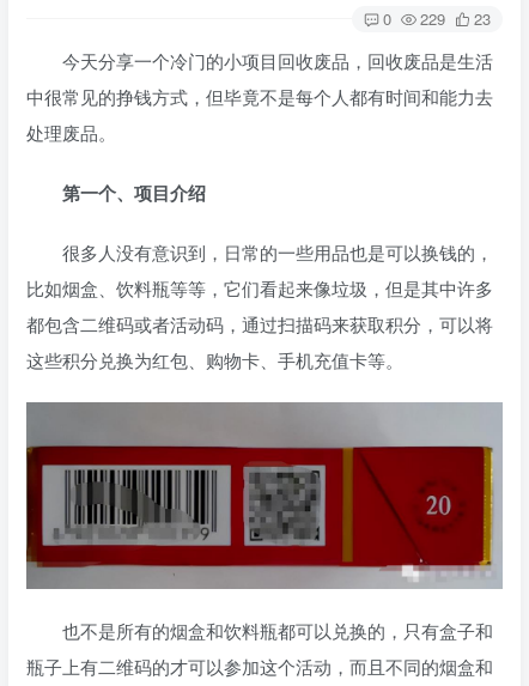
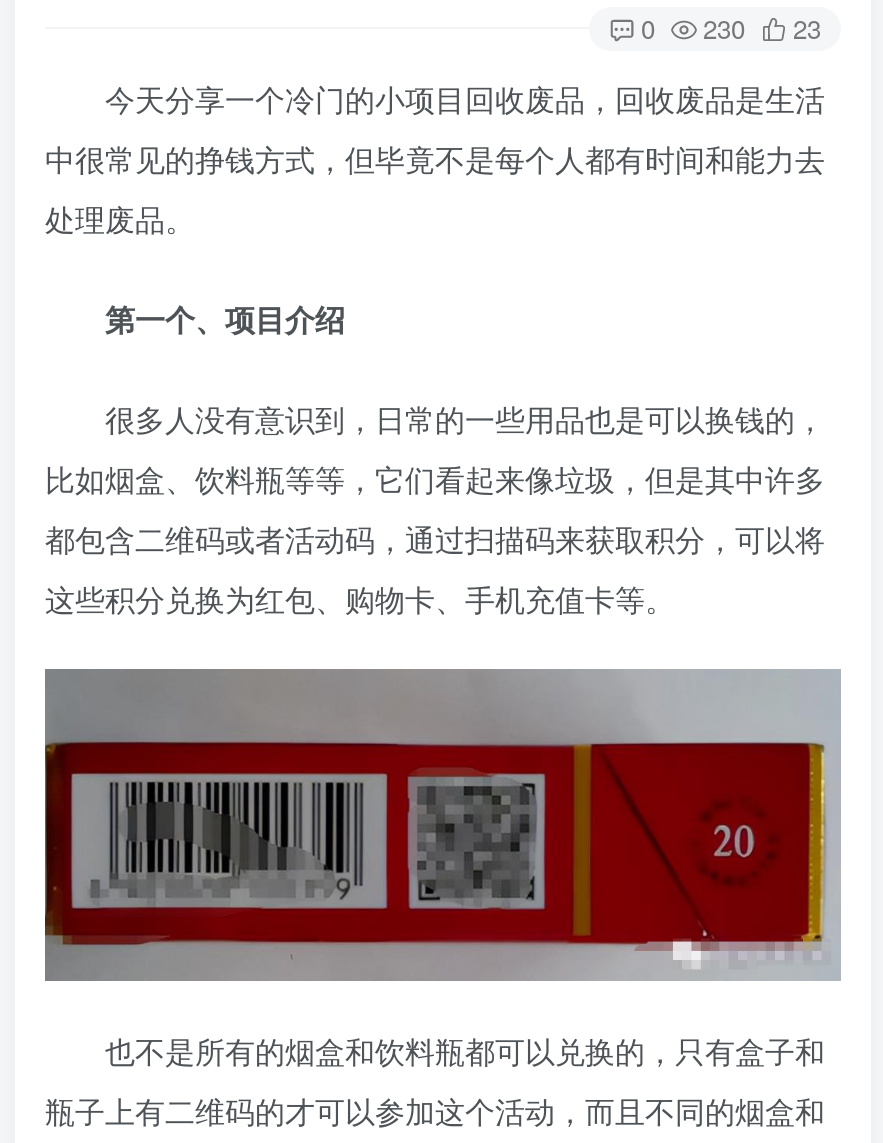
- 0 229 23
+ 0 230 23
